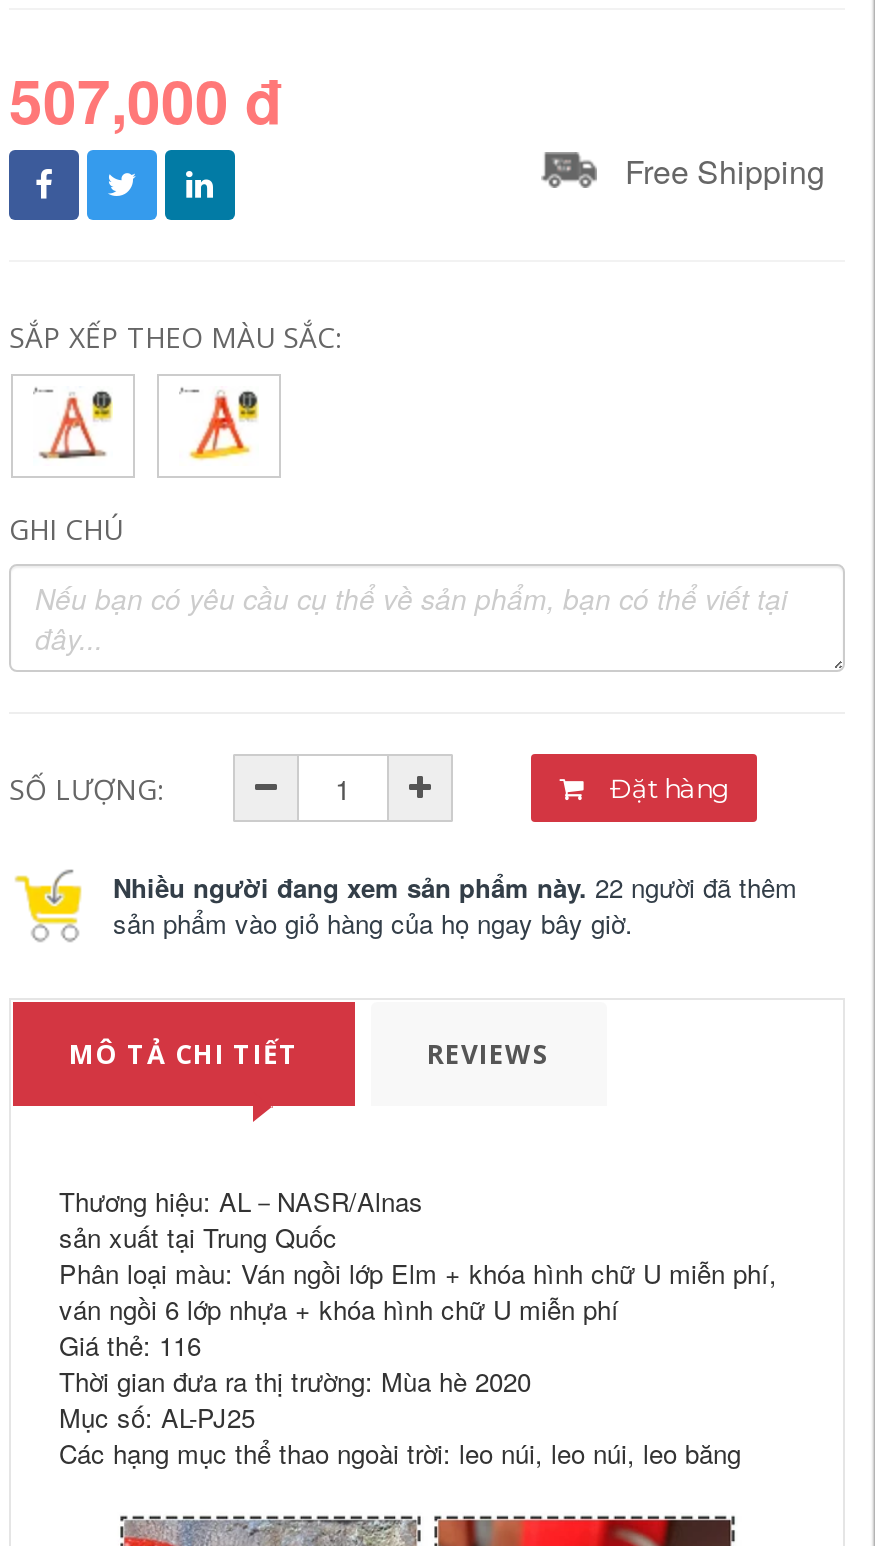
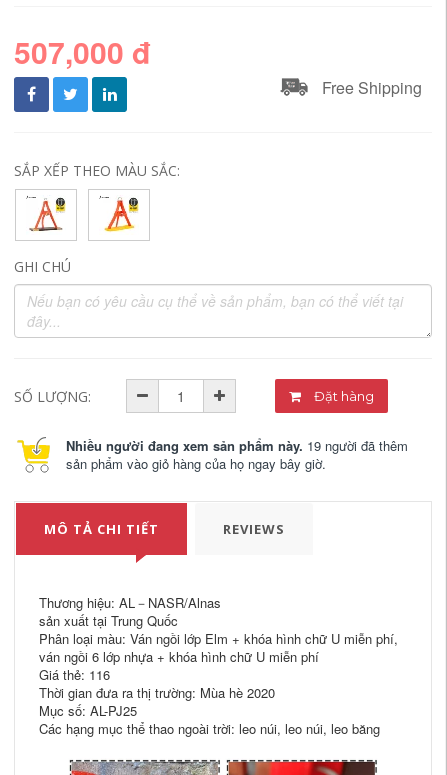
- Nhiều người đang xem sản phẩm này. 22 người đã thêm
+ Nhiều người đang xem sản phẩm này. 19 người đã thêm
